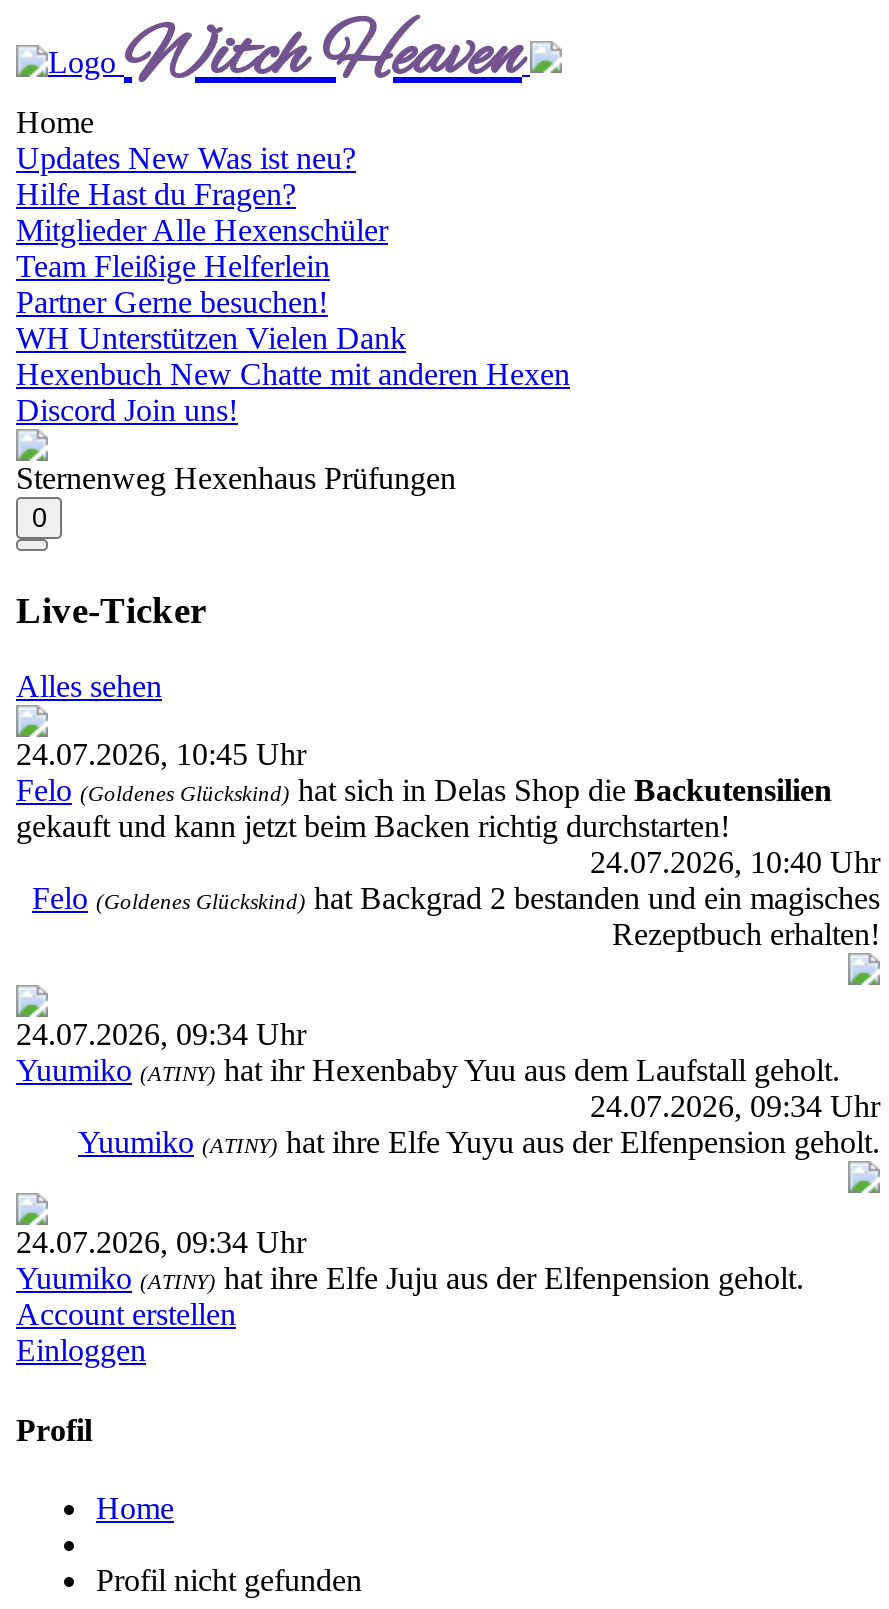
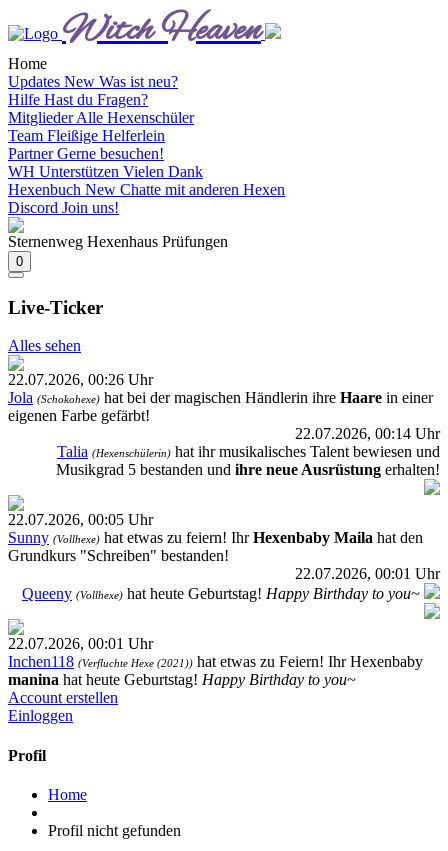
- 24.07.2026, 10:45 Uhr
- Felo (Goldenes Glückskind) hat sich in Delas Shop die Backutensilien
- gekauft und kann jetzt beim Backen richtig durchstarten!
- 24.07.2026, 10:40 Uhr
- Felo (Goldenes Glückskind) hat Backgrad 2 bestanden und ein magisches
- Rezeptbuch erhalten!
+ 22.07.2026, 00:26 Uhr
+ Jola (Schokohexe) hat bei der magischen Händlerin ihre Haare in einer
+ eigenen Farbe gefärbt!
+ 22.07.2026, 00:14 Uhr
+ Talia (Hexenschülerin) hat ihr musikalisches Talent bewiesen und
+ Musikgrad 5 bestanden und ihre neue Ausrüstung erhalten!

- 24.07.2026, 09:34 Uhr
- Yuumiko (ATINY) hat ihr Hexenbaby Yuu aus dem Laufstall geholt.
- 24.07.2026, 09:34 Uhr
- Yuumiko (ATINY) hat ihre Elfe Yuyu aus der Elfenpension geholt.
+ 22.07.2026, 00:05 Uhr
+ Sunny (Vollhexe) hat etwas zu feiern! Ihr Hexenbaby Maila hat den
+ Grundkurs "Schreiben" bestanden!
+ 22.07.2026, 00:01 Uhr
+ Queeny (Vollhexe) hat heute Geburtstag! Happy Birthday to you~

- 24.07.2026, 09:34 Uhr
- Yuumiko (ATINY) hat ihre Elfe Juju aus der Elfenpension geholt.
+ 22.07.2026, 00:01 Uhr
+ Inchen118 (Verfluchte Hexe (2021)) hat etwas zu Feiern! Ihr Hexenbaby
+ manina hat heute Geburtstag! Happy Birthday to you~
